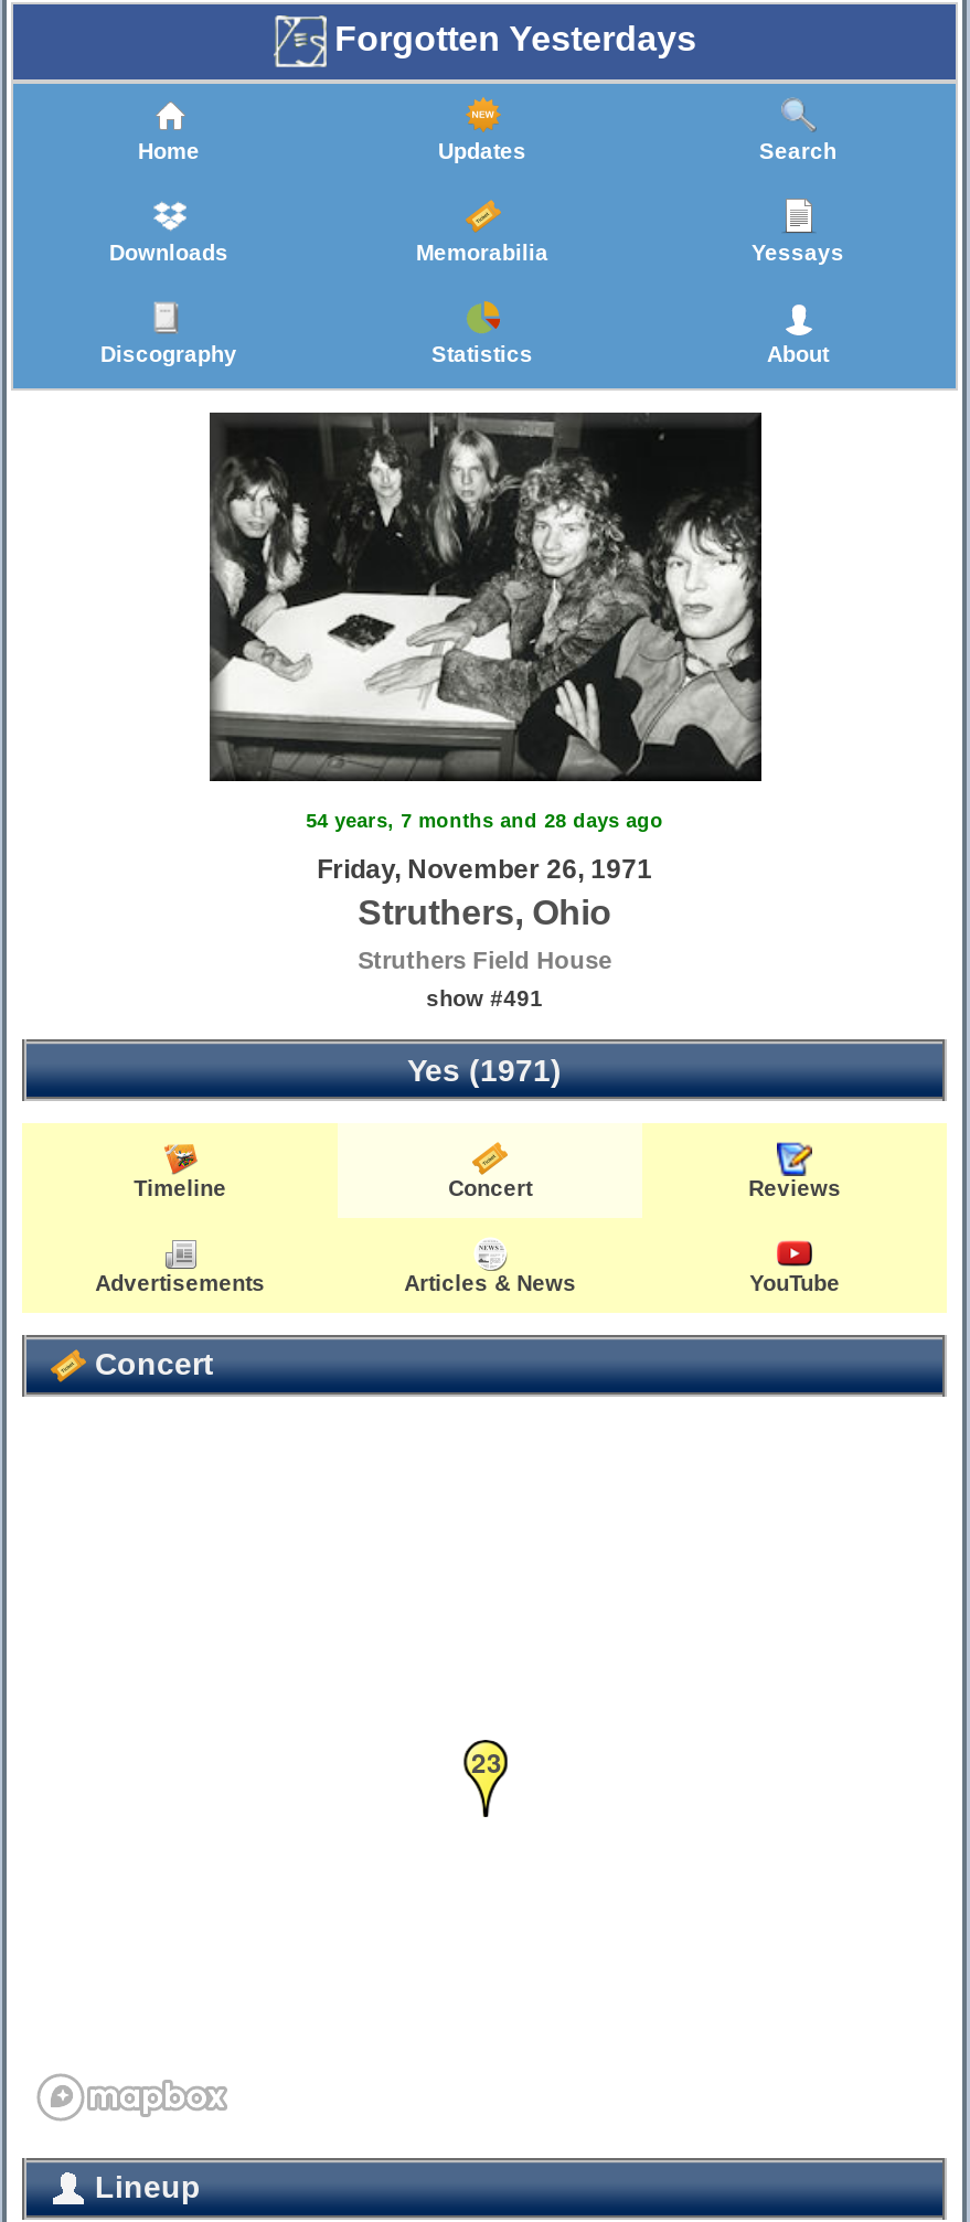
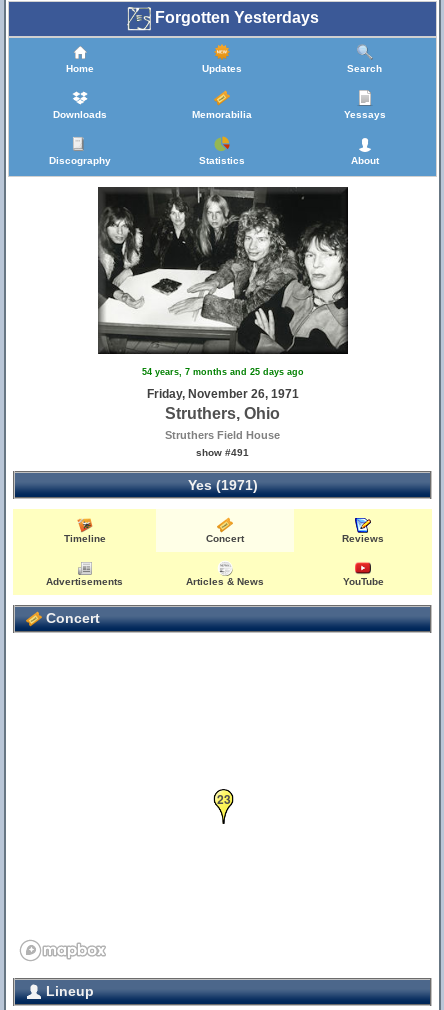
- 54 years, 7 months and 28 days ago
+ 54 years, 7 months and 25 days ago
